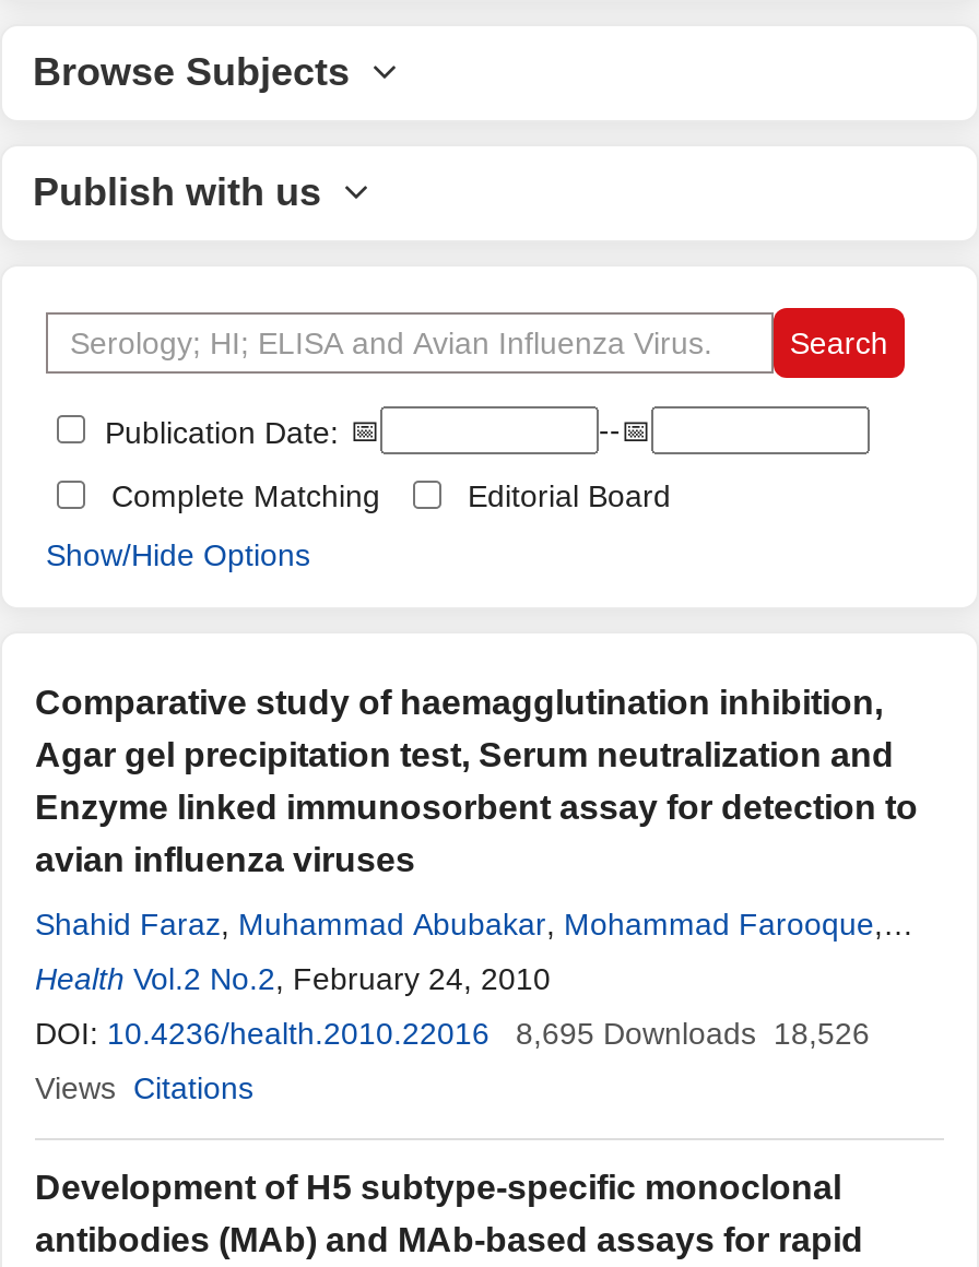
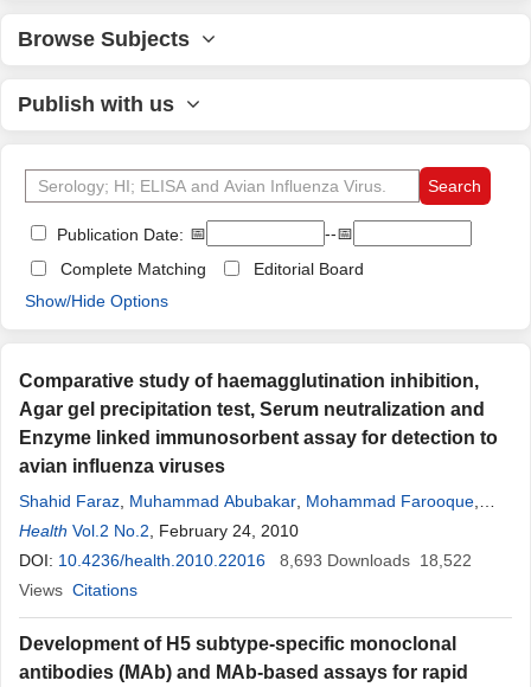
- DOI: 10.4236/health.2010.22016 8,695 Downloads 18,526
+ DOI: 10.4236/health.2010.22016 8,693 Downloads 18,522
